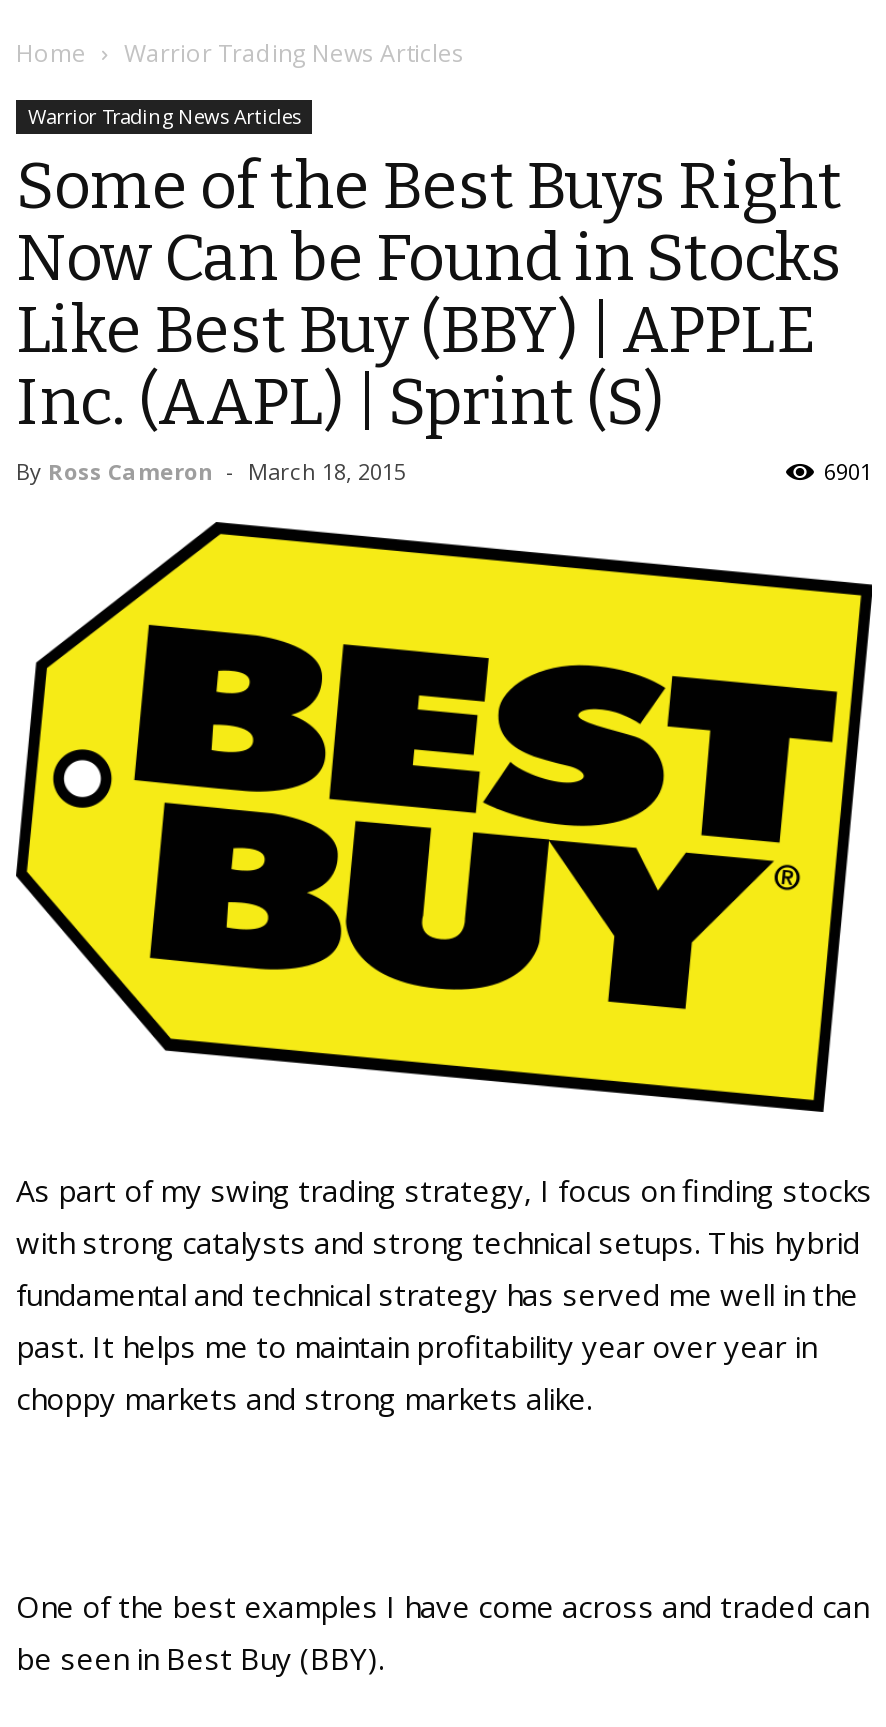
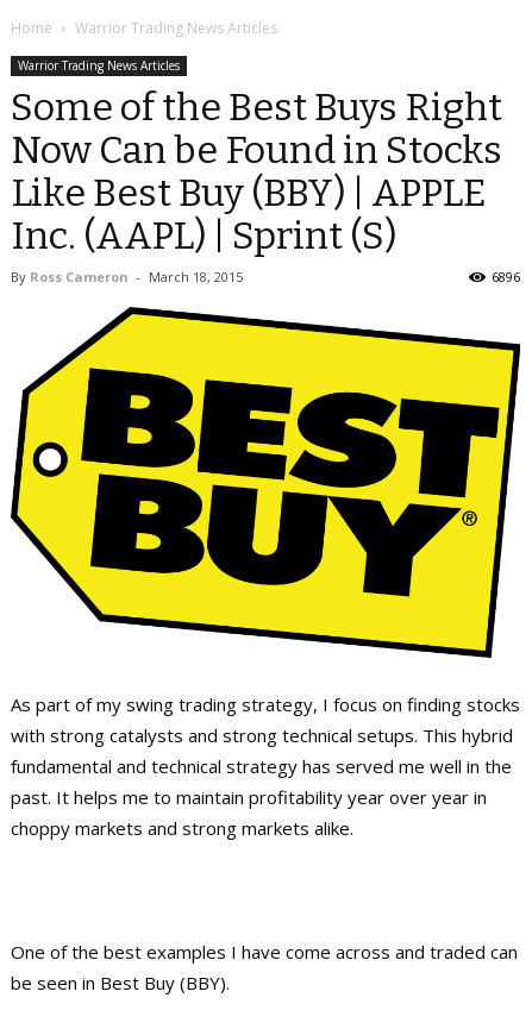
- 6901
+ 6896
